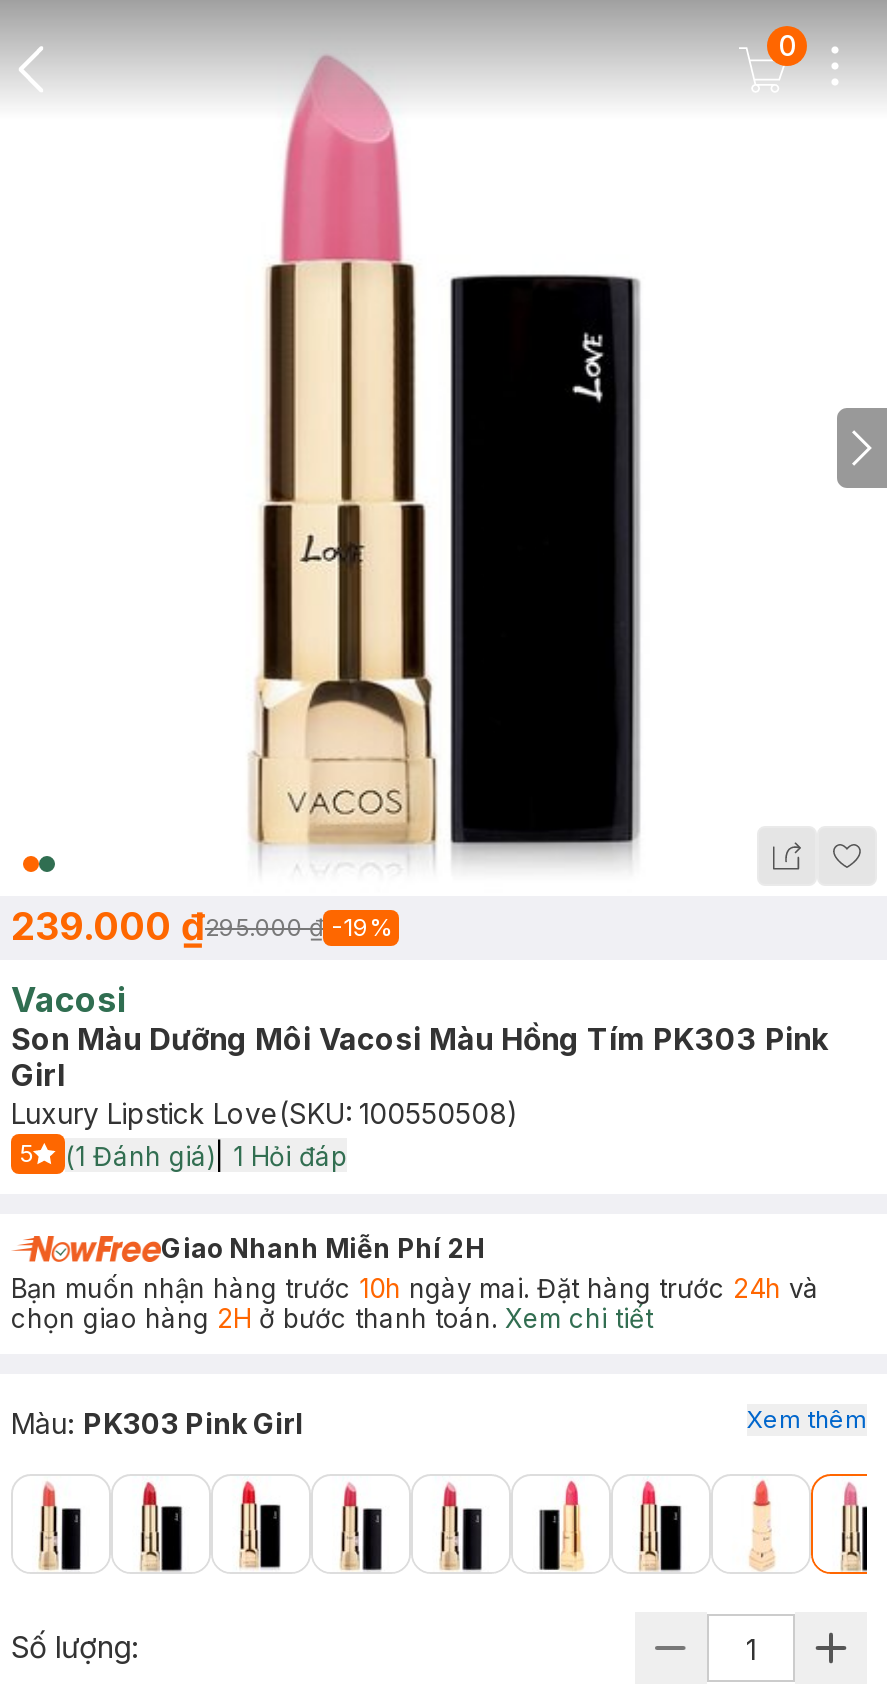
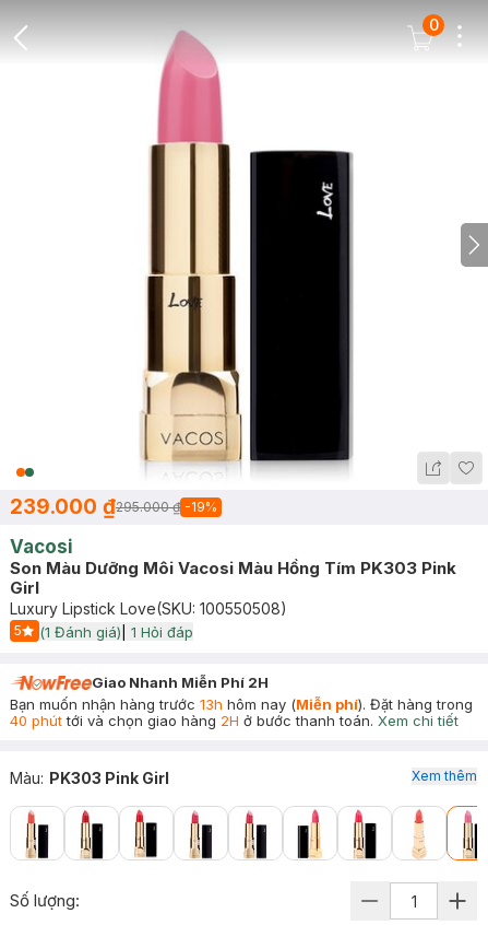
- Bạn muốn nhận hàng trước 10h ngày mai. Đặt hàng trước 24h và
- chọn giao hàng 2H ở bước thanh toán. Xem chi tiết
+ Bạn muốn nhận hàng trước 13h hôm nay (Miễn phí). Đặt hàng trong
+ 40 phút tới và chọn giao hàng 2H ở bước thanh toán. Xem chi tiết
